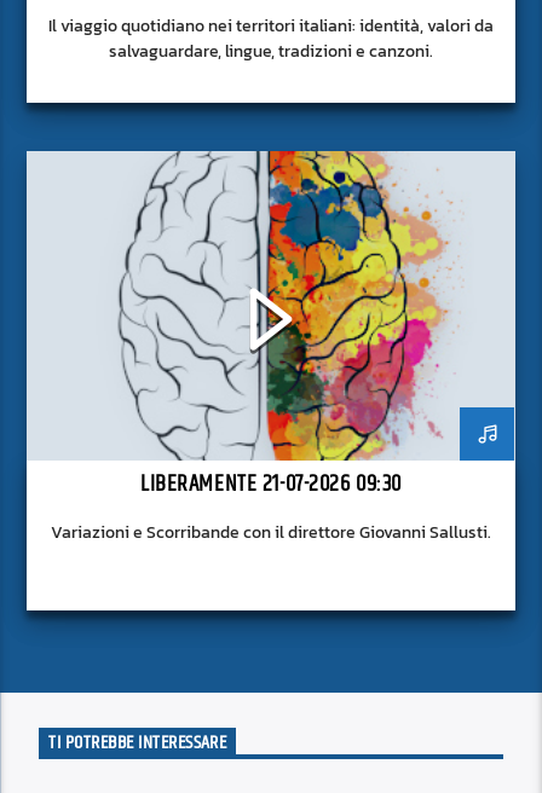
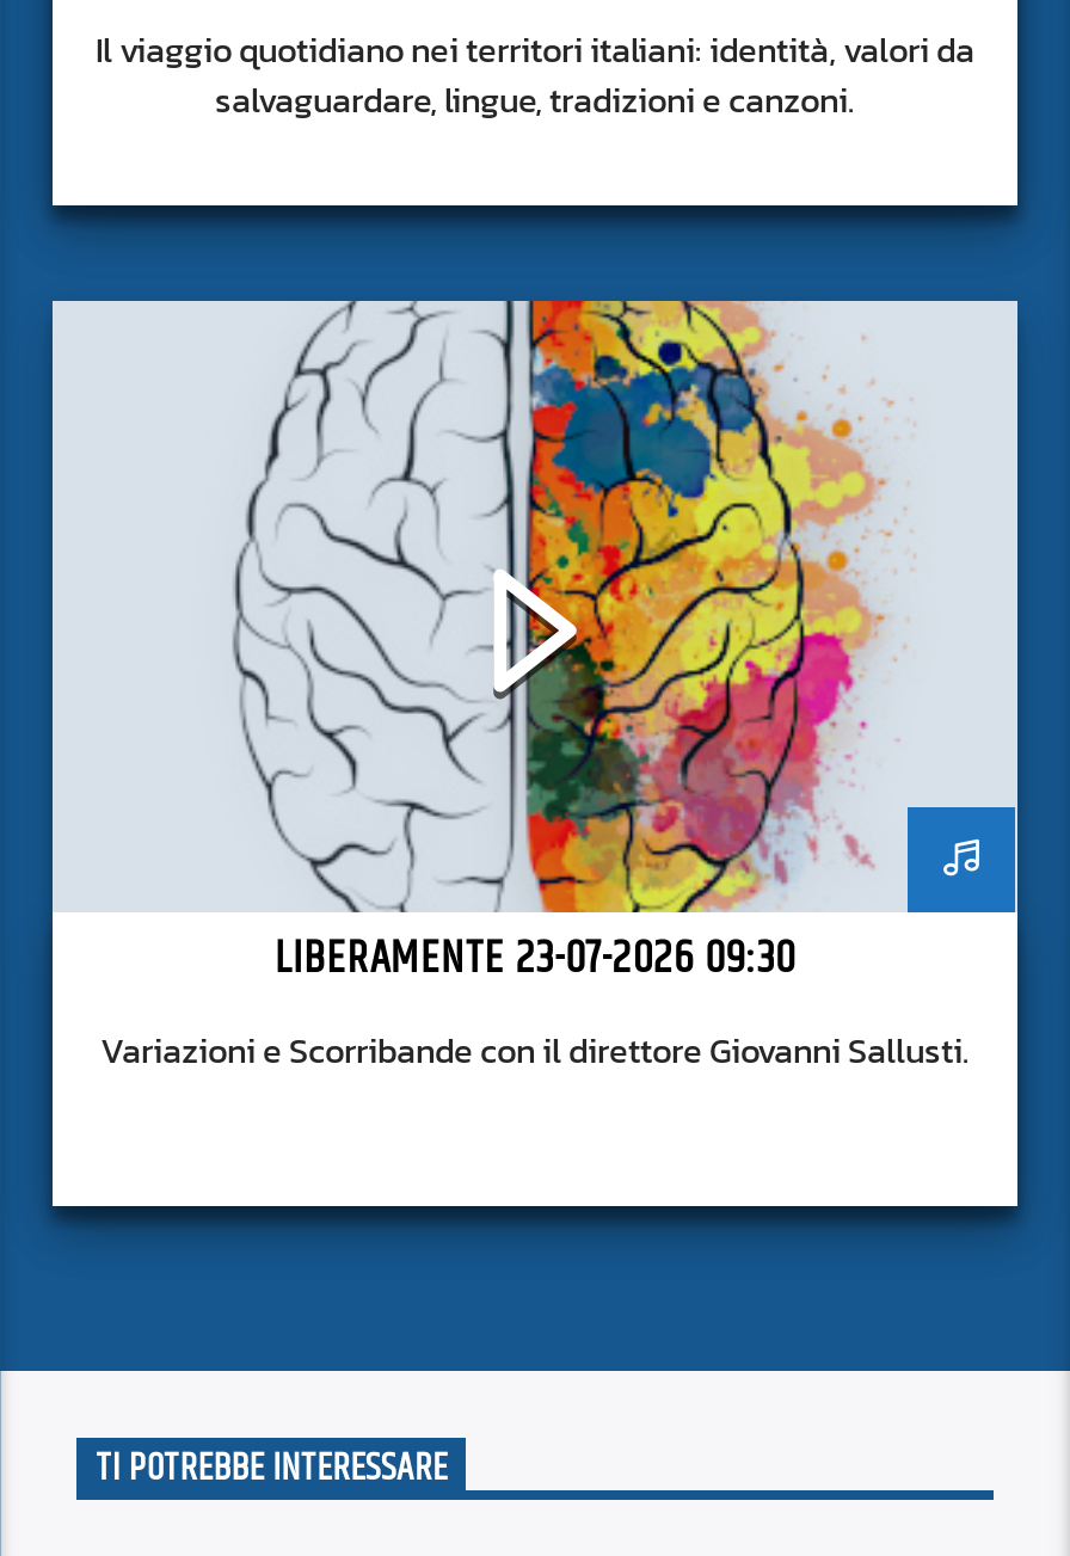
- LIBERAMENTE 21-07-2026 09:30
+ LIBERAMENTE 23-07-2026 09:30
